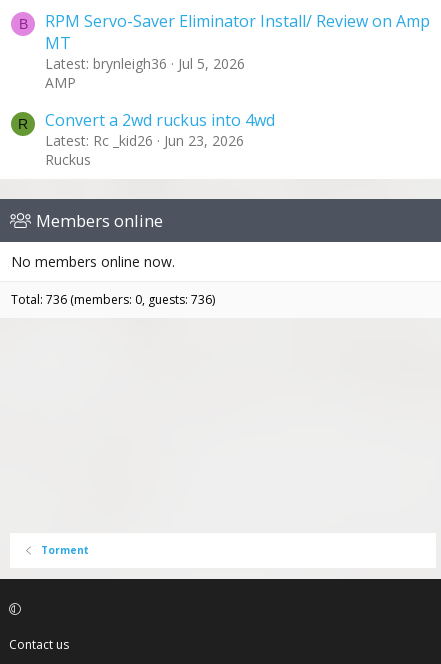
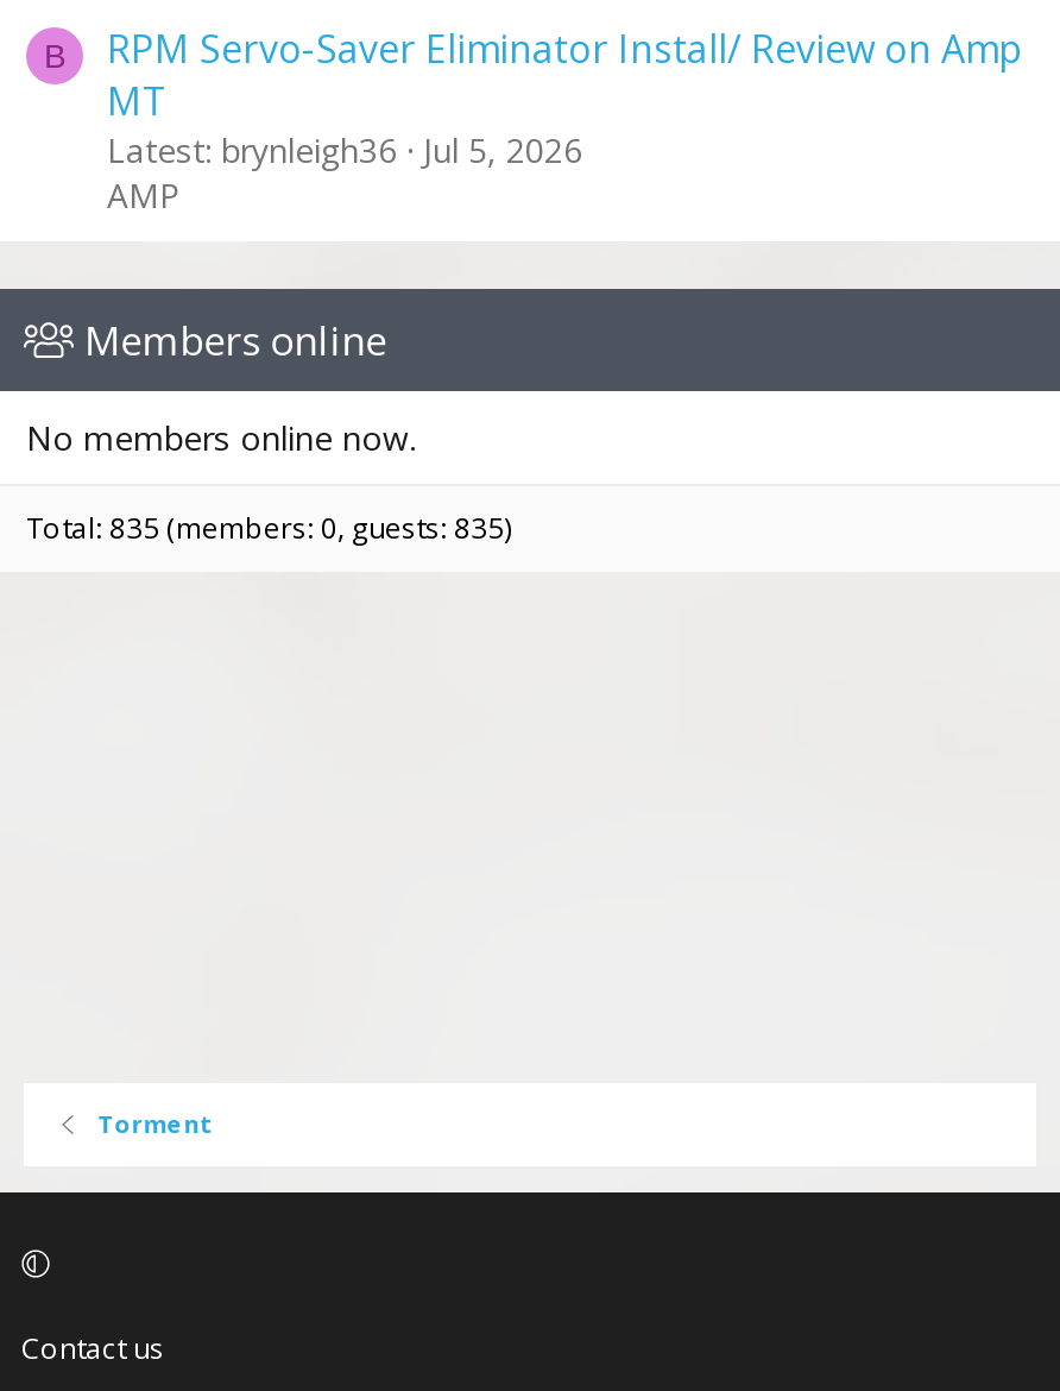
- R
- Convert a 2wd ruckus into 4wd
- Latest: Rc _kid26 Jun 23, 2026
- Ruckus

- Total: 736 (members: 0, guests: 736)
+ Total: 835 (members: 0, guests: 835)
